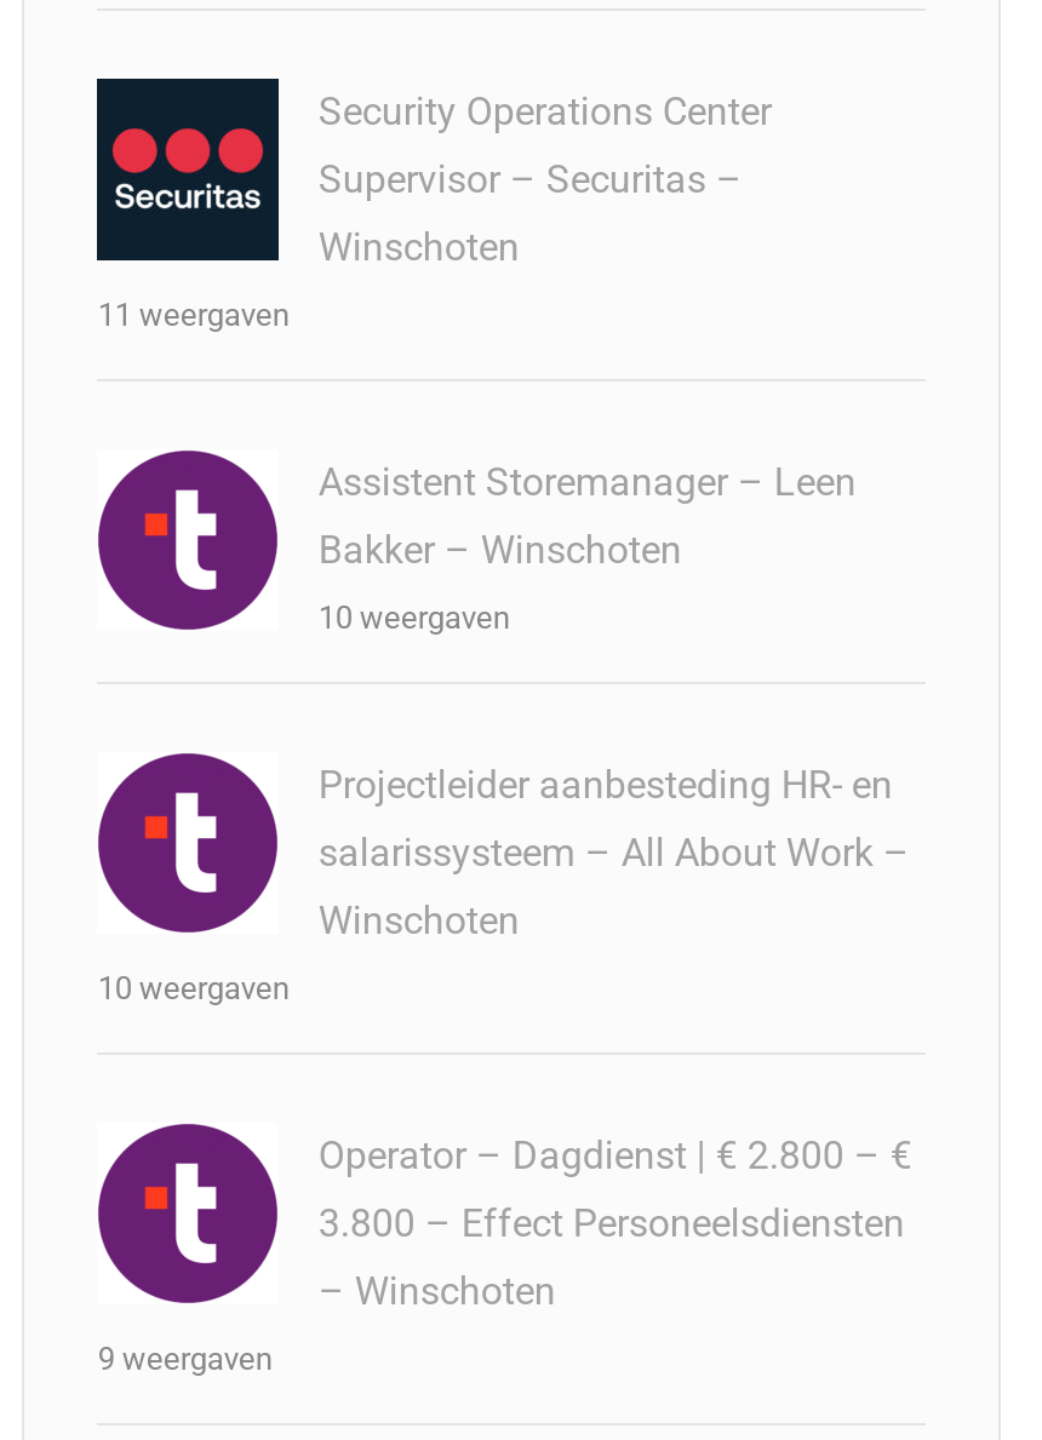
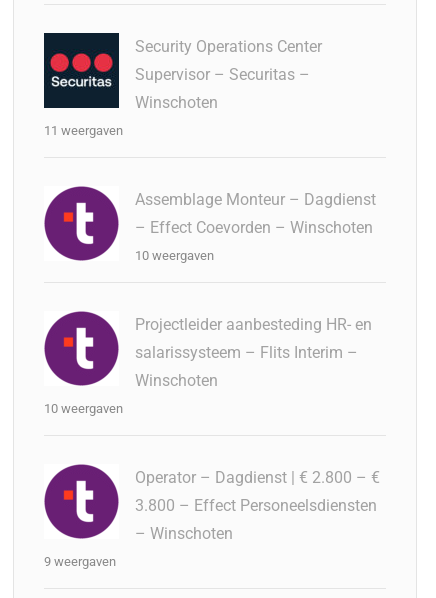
- Assistent Storemanager – Leen
+ Assemblage Monteur – Dagdienst

- Bakker – Winschoten
+ – Effect Coevorden – Winschoten

- salarissysteem – All About Work –
+ salarissysteem – Flits Interim –
